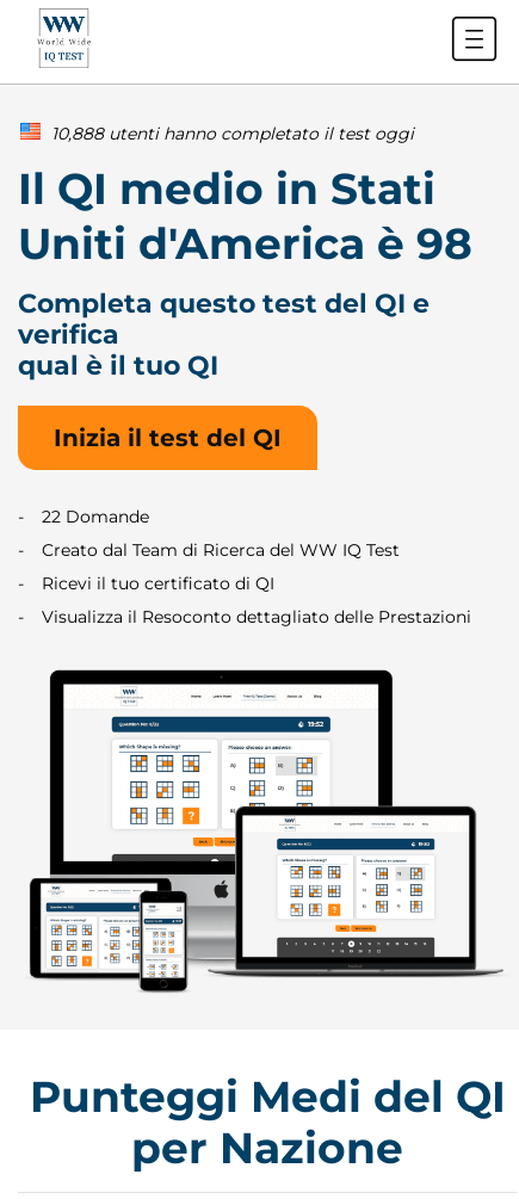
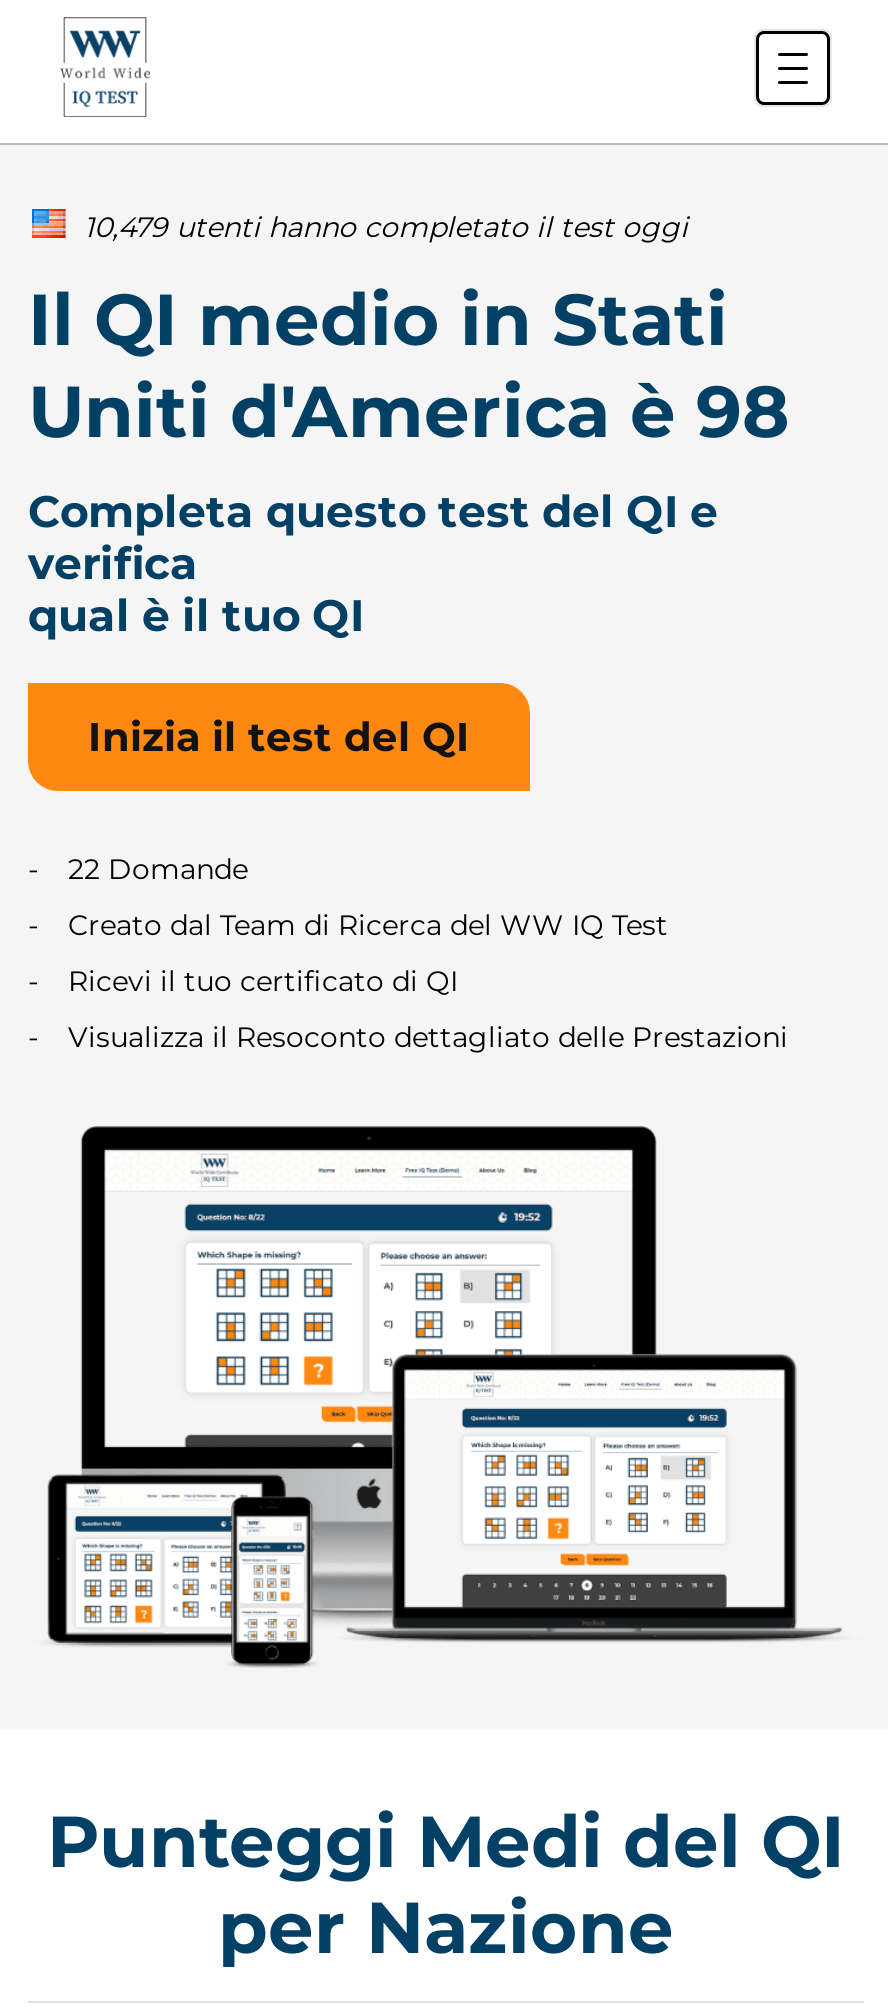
- 10,888 utenti hanno completato il test oggi
+ 10,479 utenti hanno completato il test oggi
